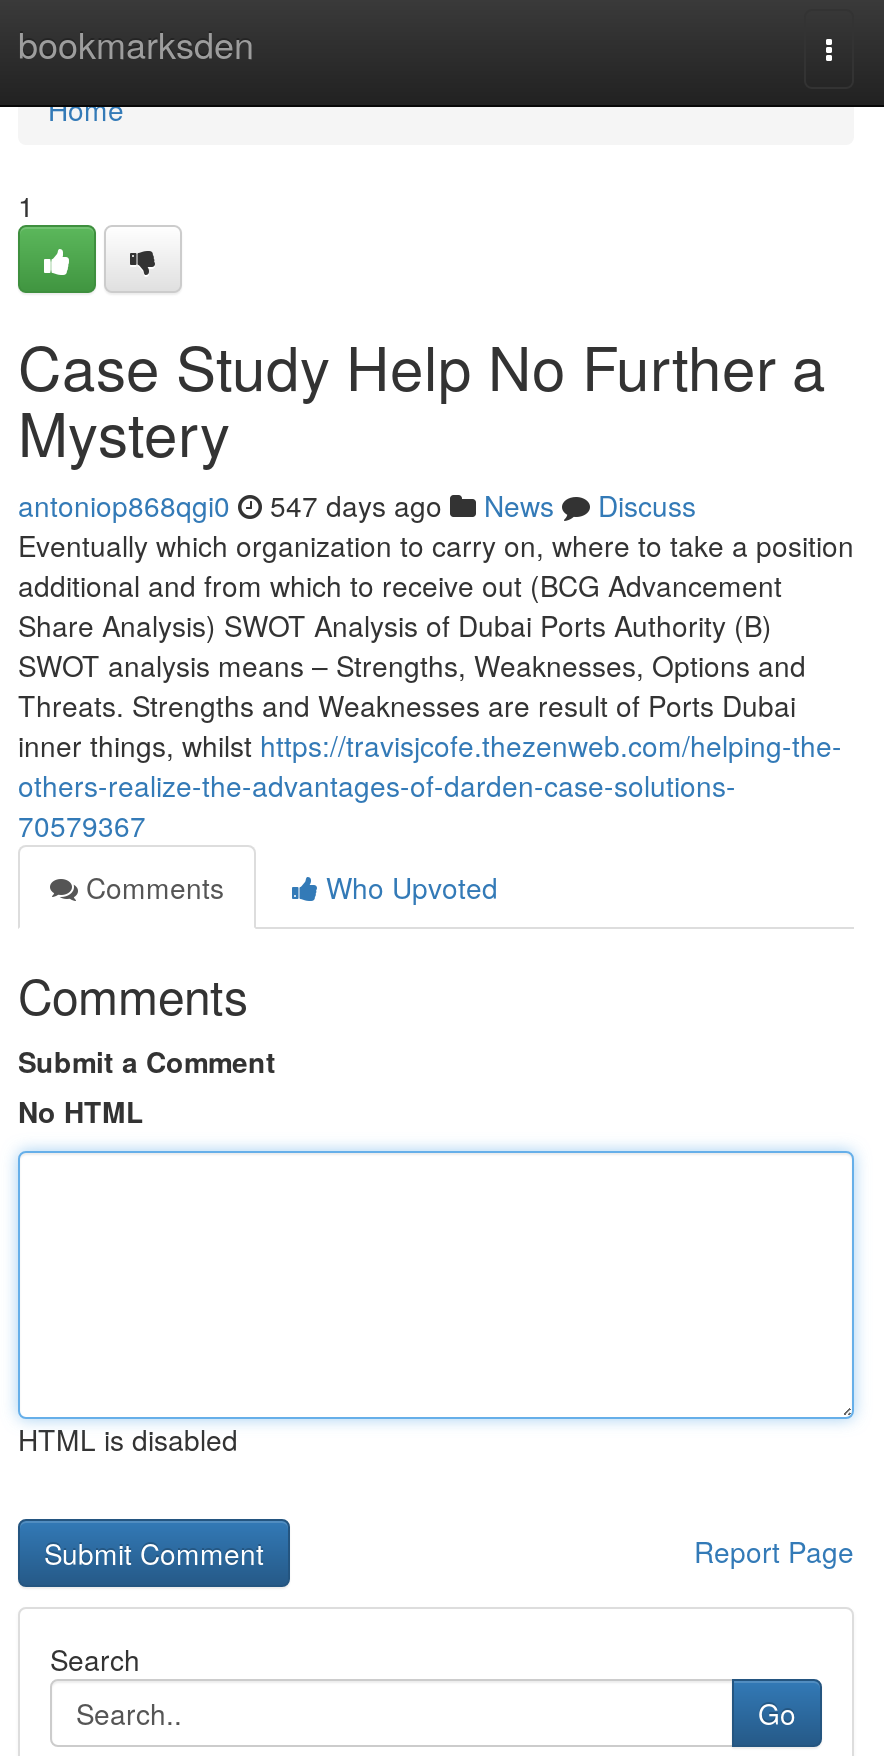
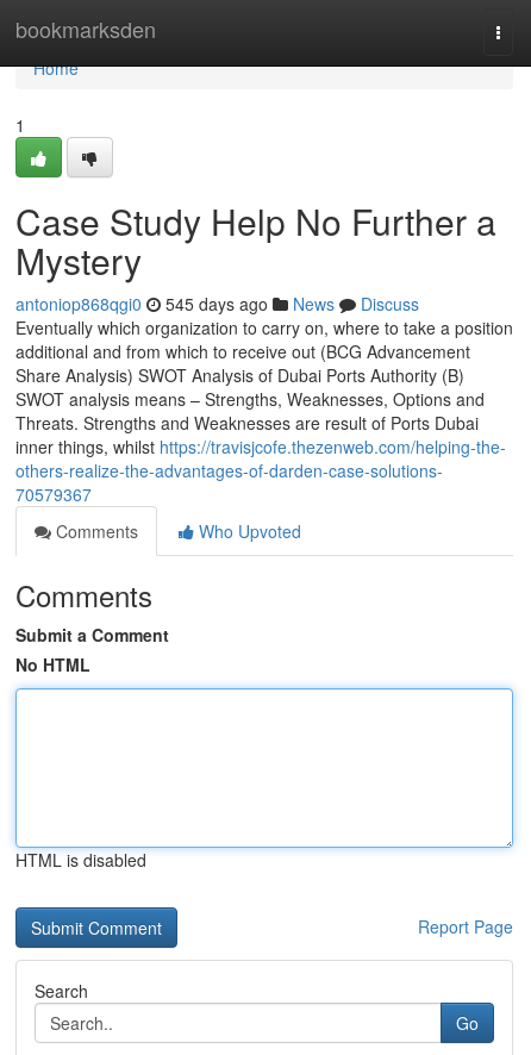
- antoniop868qgi0 547 days ago News Discuss
+ antoniop868qgi0 545 days ago News Discuss
